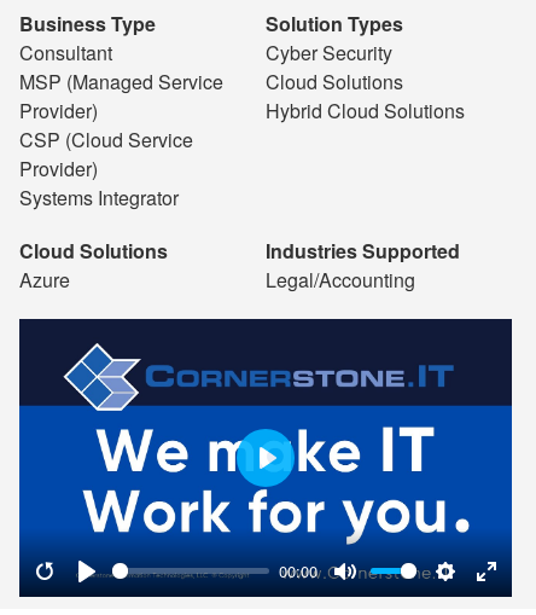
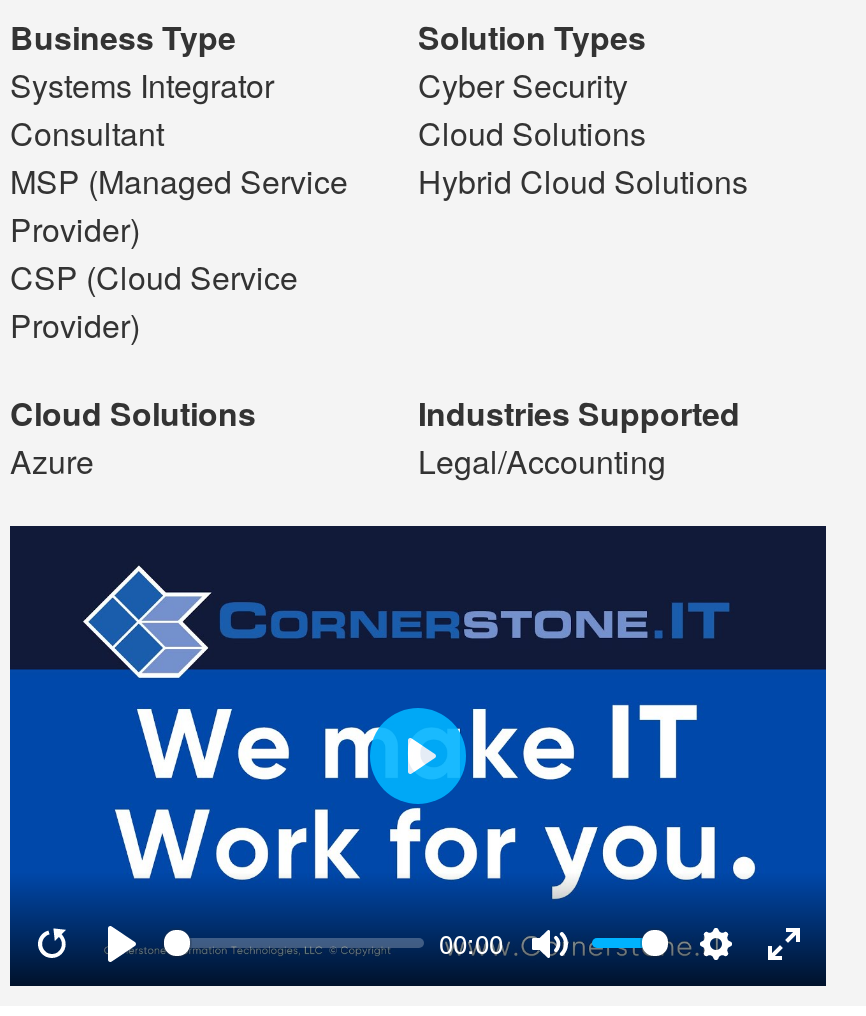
moved down: Consultant | MSP (Managed Service | Provider) | CSP (Cloud Service | Provider)

moved up: Systems Integrator
